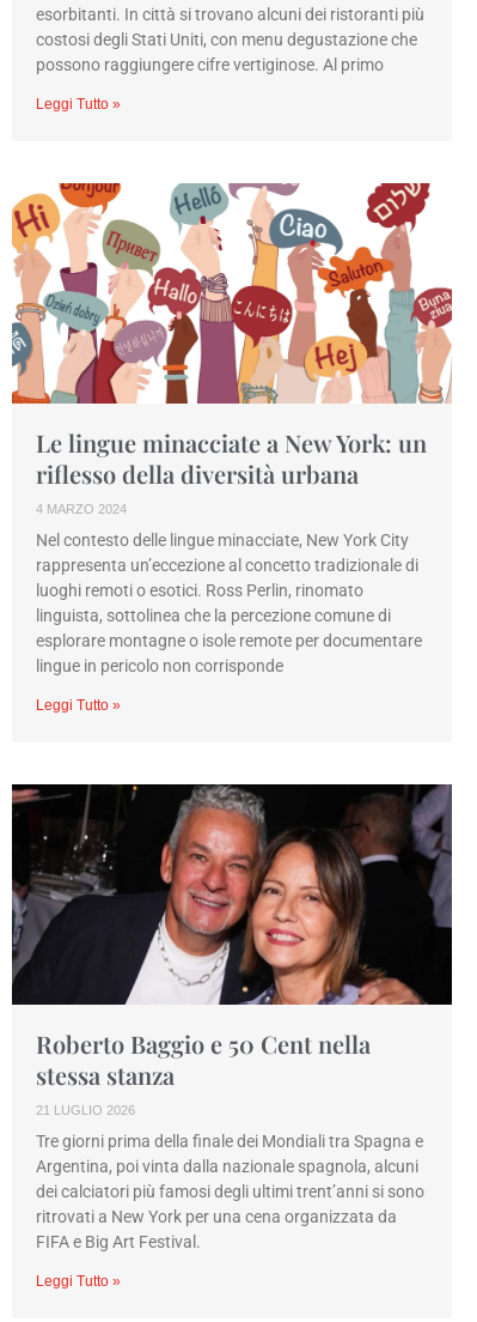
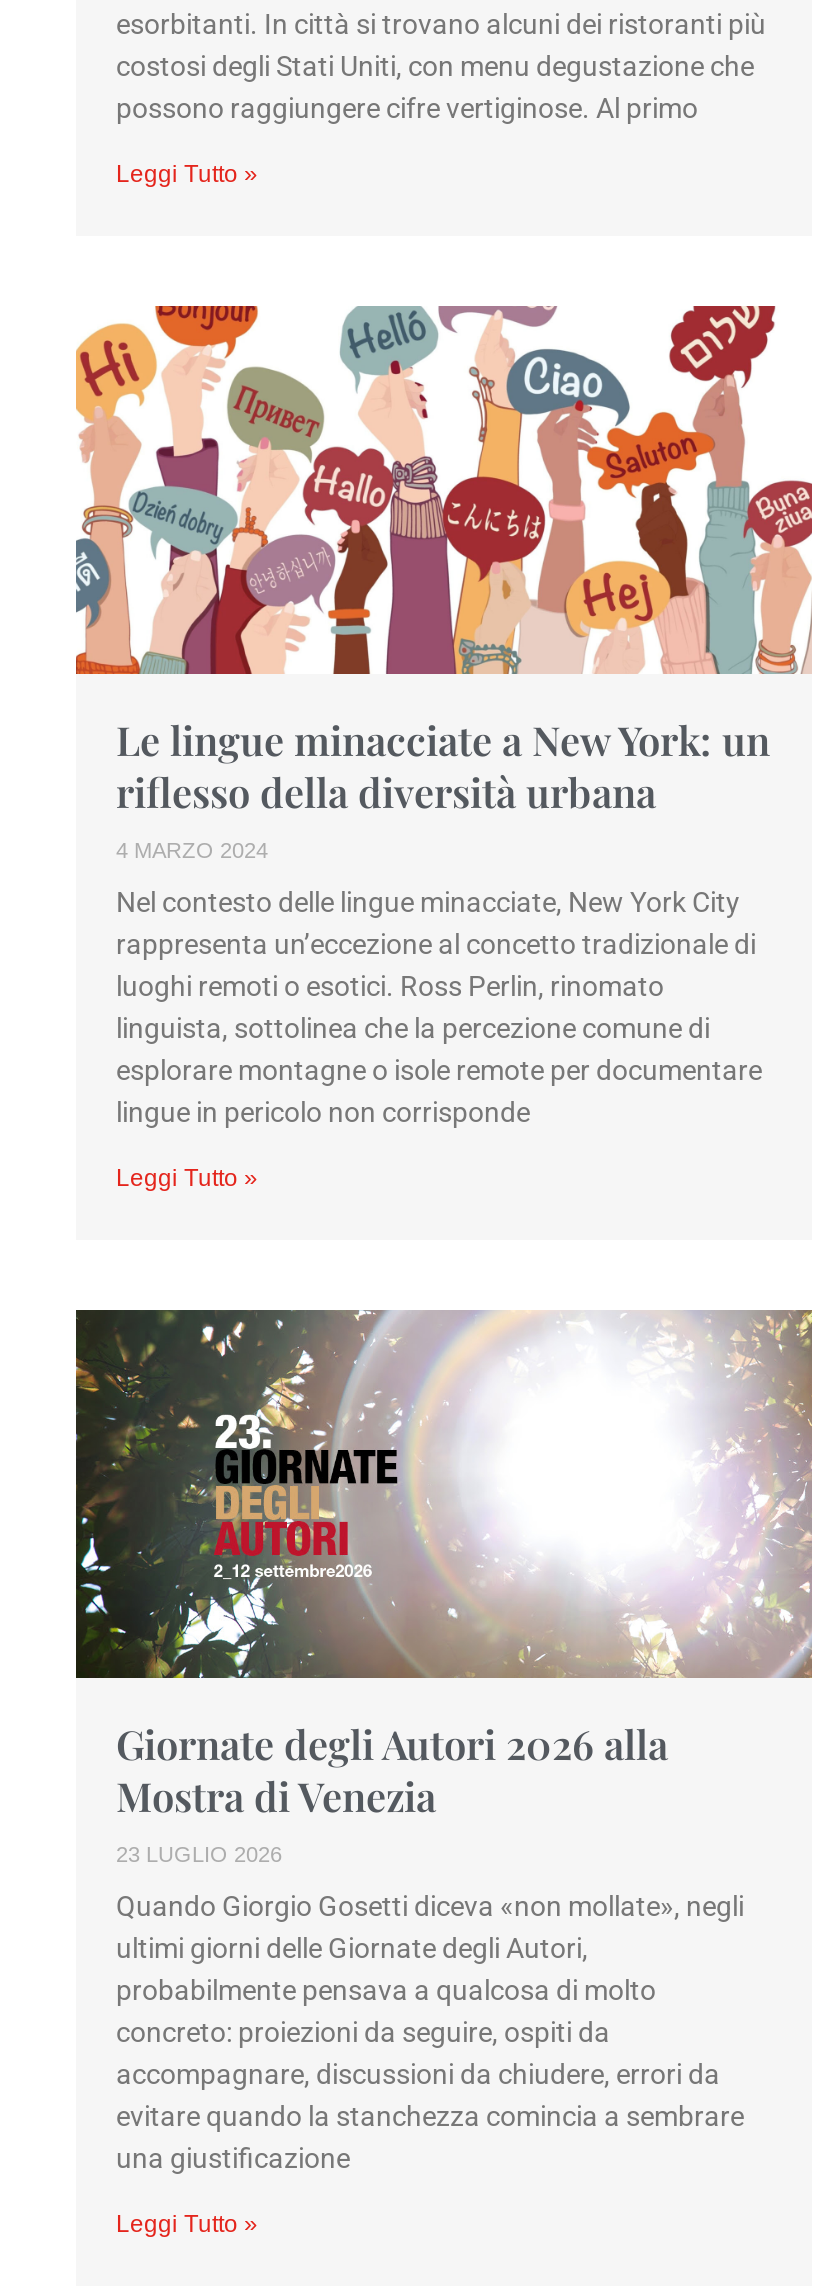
- [image]
- Roberto Baggio e 50 Cent nella
- stessa stanza
- 21 LUGLIO 2026
+ [image]
+ Giornate degli Autori 2026 alla
+ Mostra di Venezia
+ 23 LUGLIO 2026

- Tre giorni prima della finale dei Mondiali tra Spagna e
- Argentina, poi vinta dalla nazionale spagnola, alcuni
- dei calciatori più famosi degli ultimi trent’anni si sono
- ritrovati a New York per una cena organizzata da
- FIFA e Big Art Festival.
+ Quando Giorgio Gosetti diceva «non mollate», negli
+ ultimi giorni delle Giornate degli Autori,
+ probabilmente pensava a qualcosa di molto
+ concreto: proiezioni da seguire, ospiti da
+ accompagnare, discussioni da chiudere, errori da
+ evitare quando la stanchezza comincia a sembrare
+ una giustificazione
